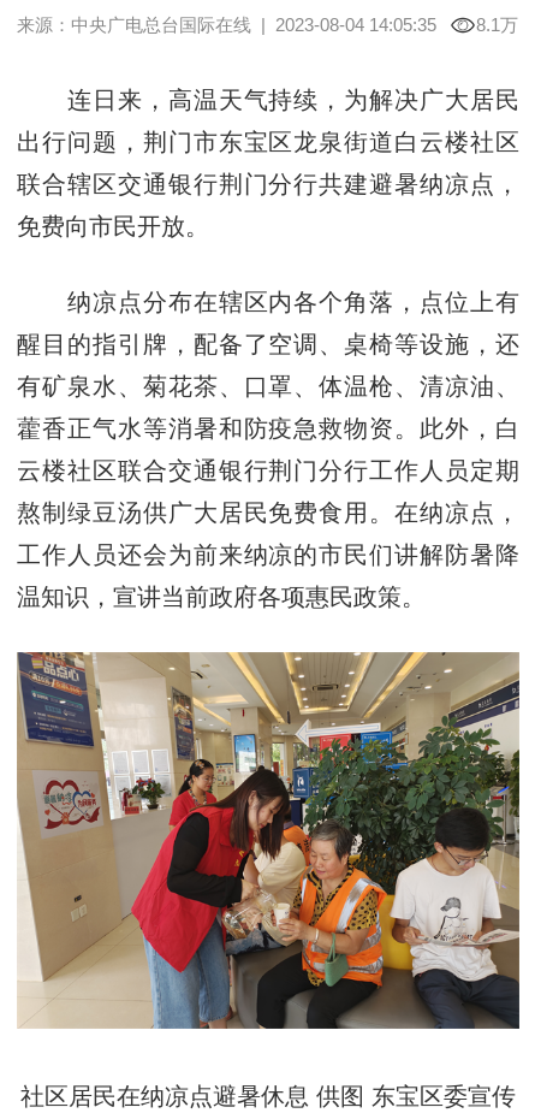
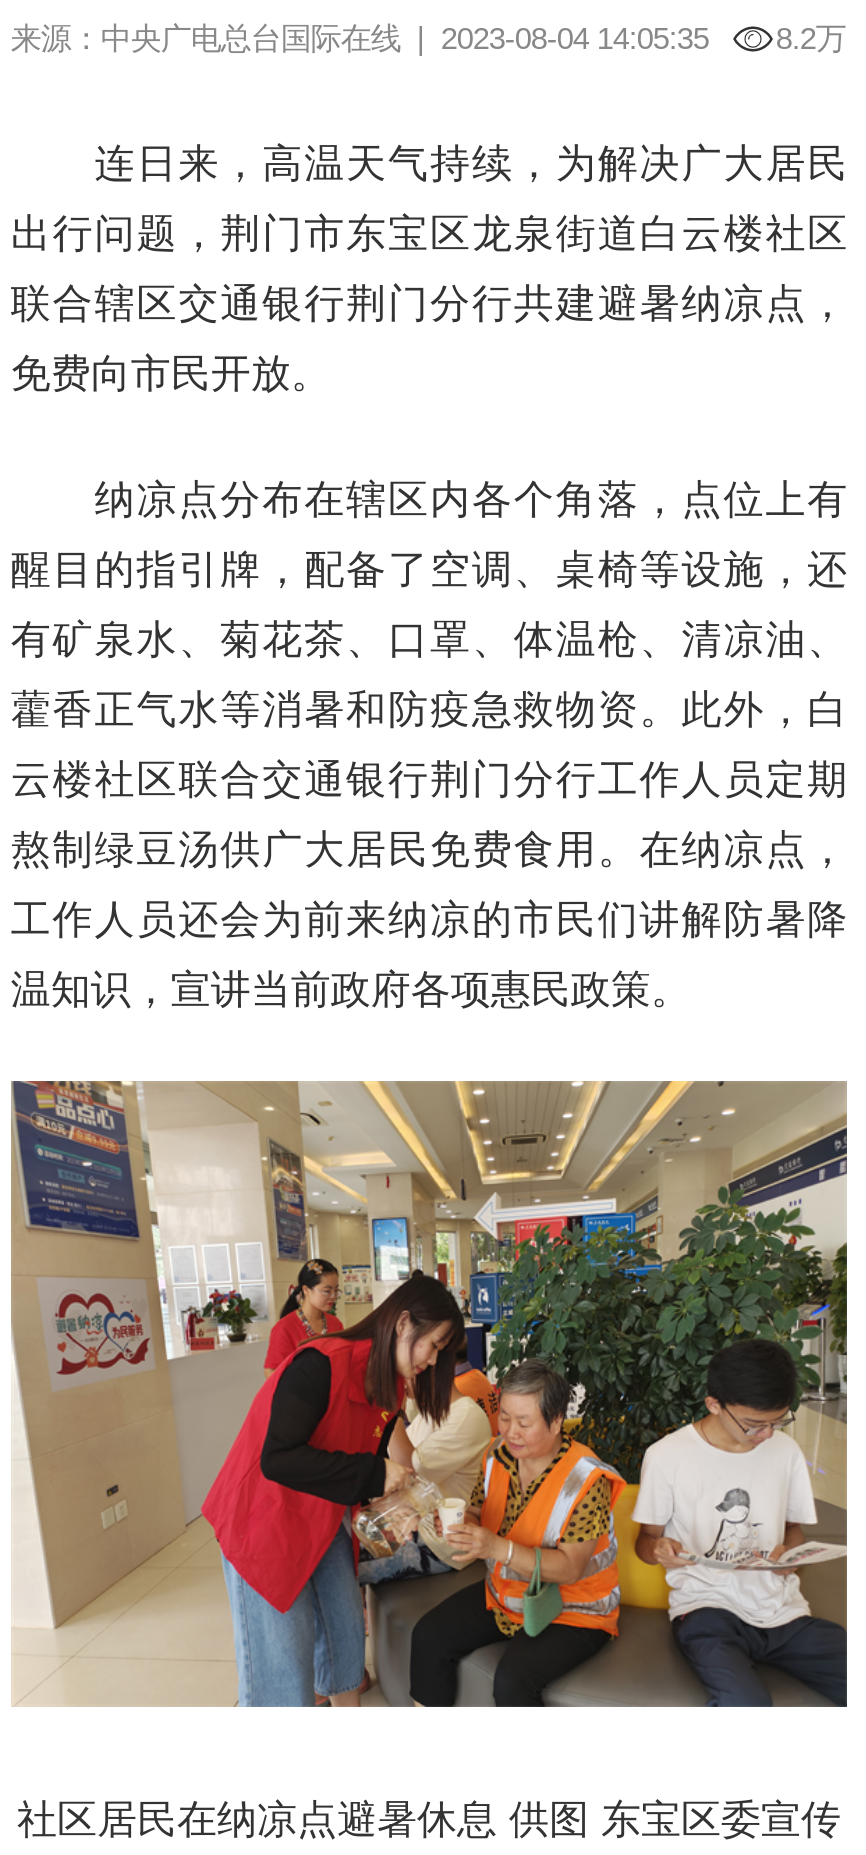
- 8.1万
+ 8.2万
